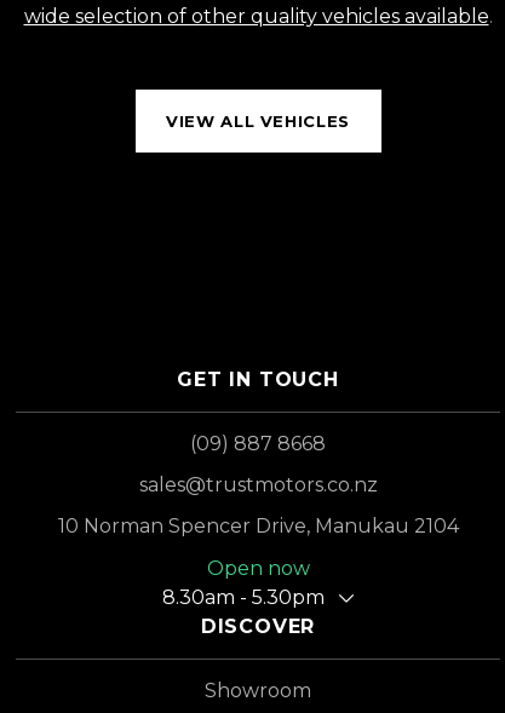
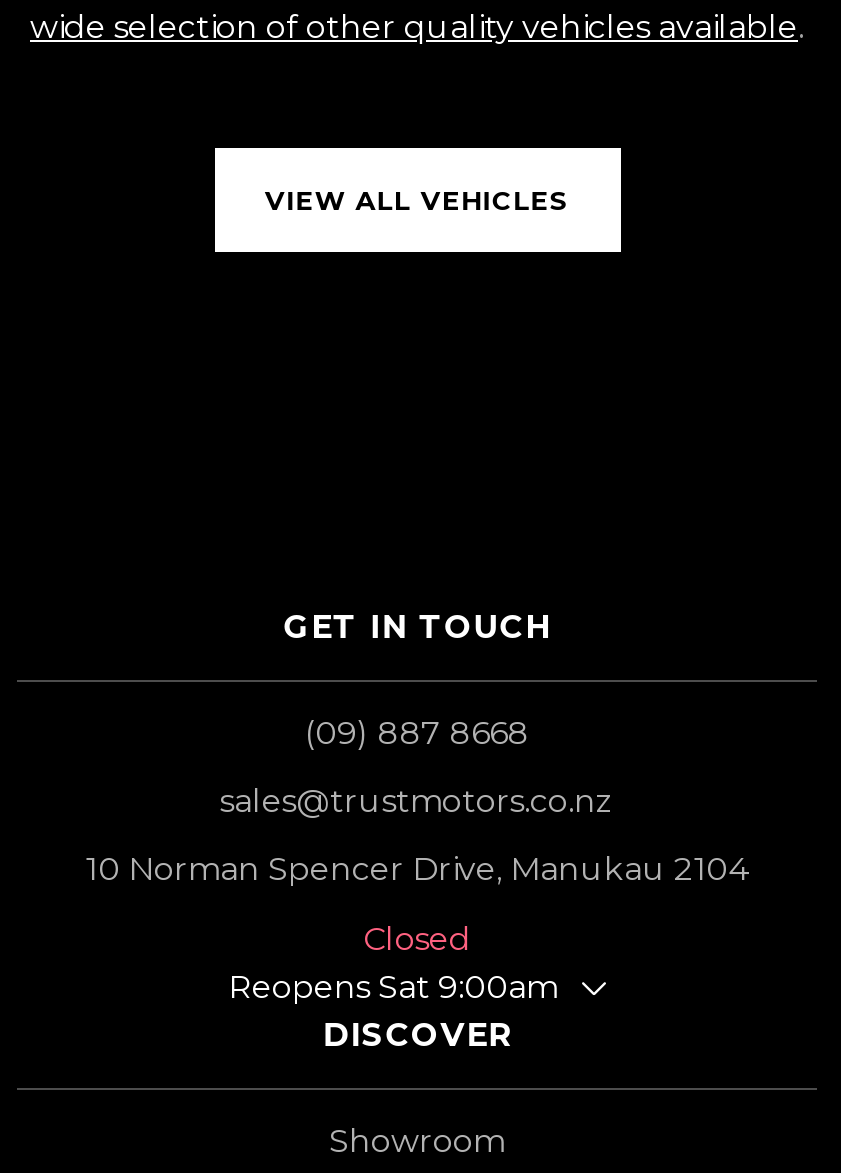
- Open now
- 8.30am - 5.30pm
+ Closed
+ Reopens Sat 9:00am
